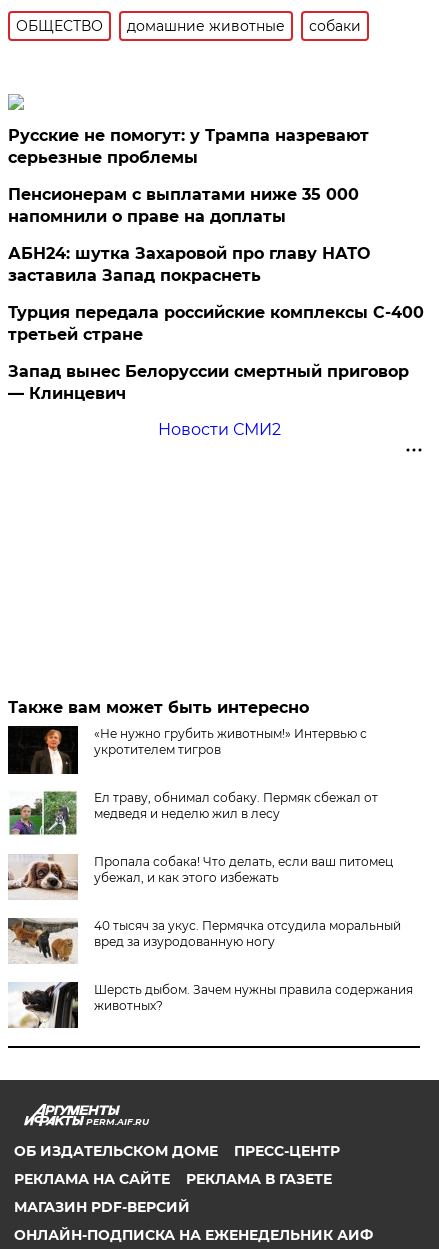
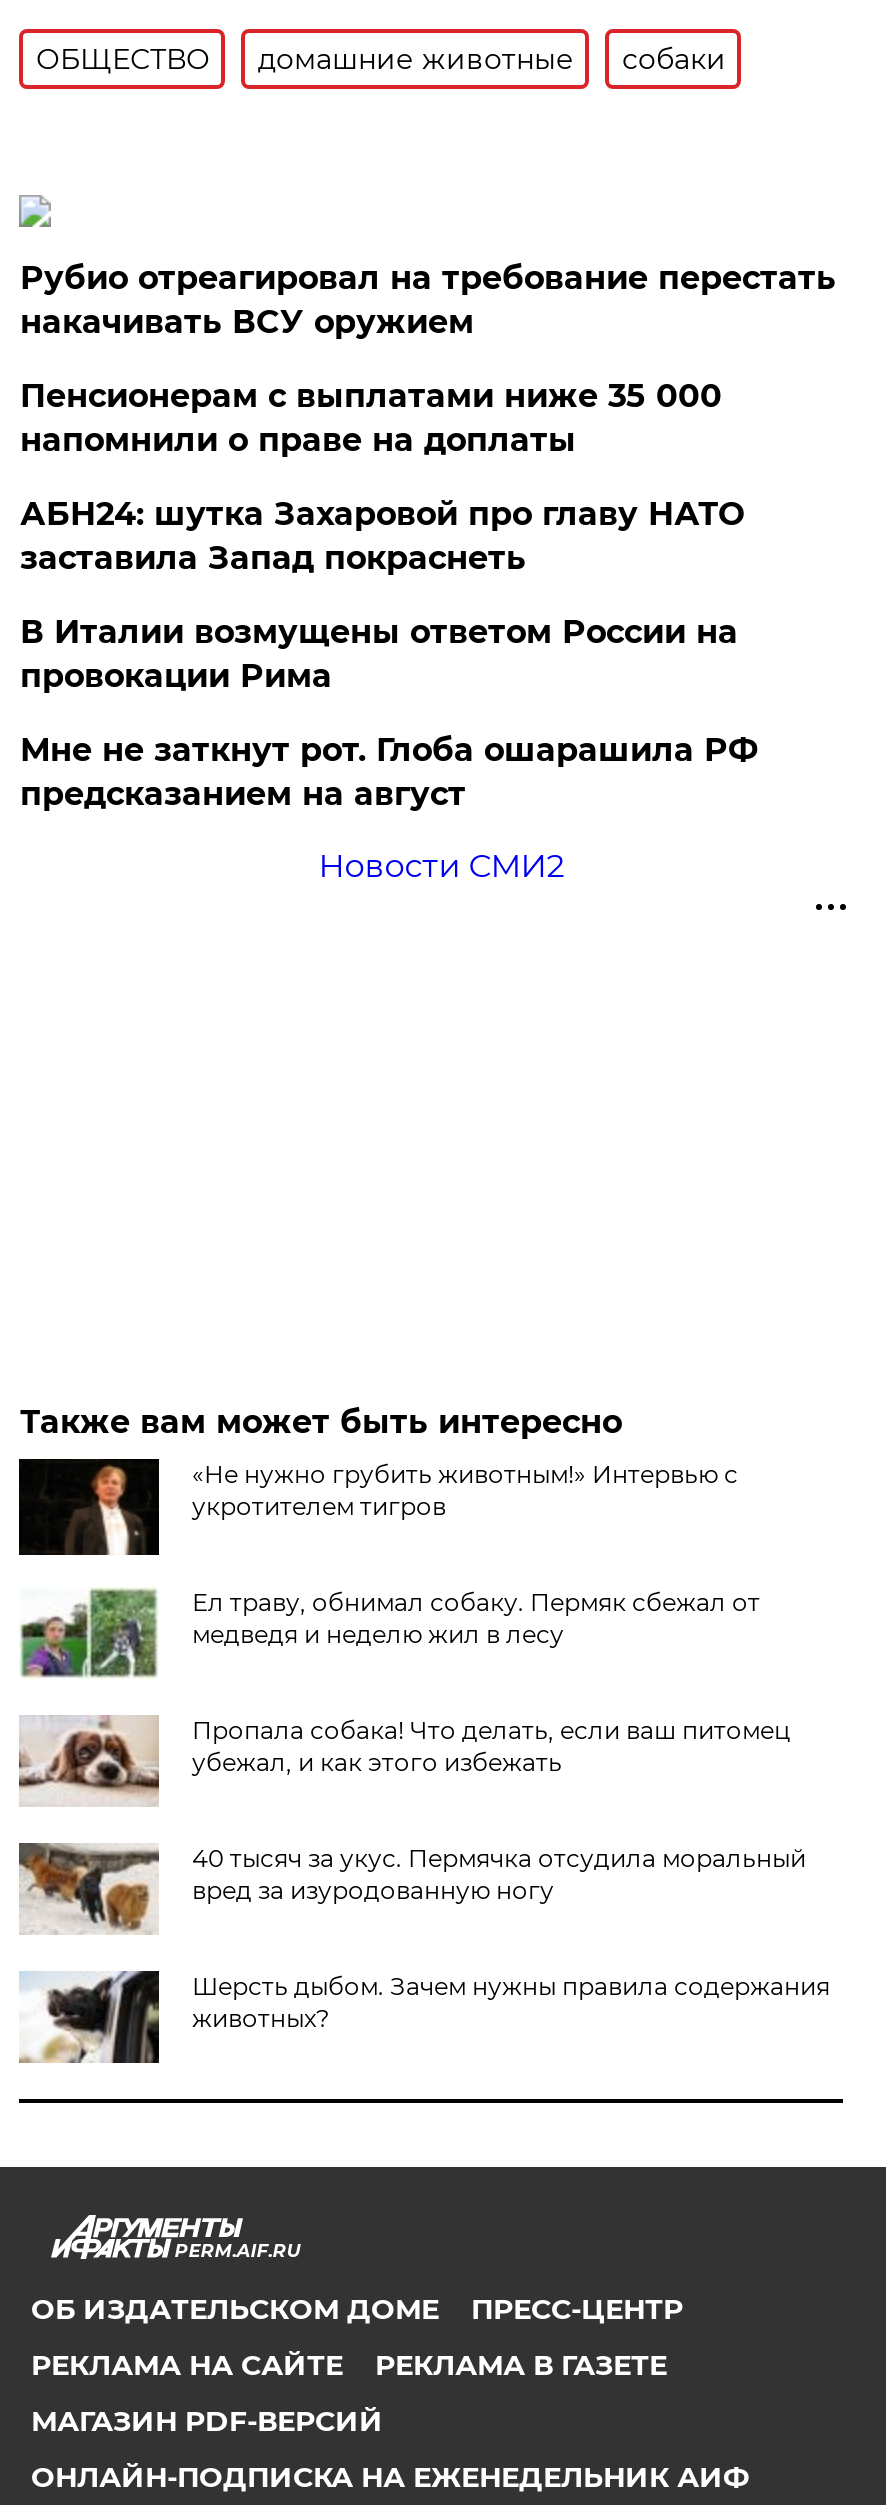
- Русские не помогут: у Трампа назревают
- серьезные проблемы
+ Рубио отреагировал на требование перестать
+ накачивать ВСУ оружием

- Турция передала российские комплексы С-400
- третьей стране
+ В Италии возмущены ответом России на
+ провокации Рима

- Запад вынес Белоруссии смертный приговор
- — Клинцевич
+ Мне не заткнут рот. Глоба ошарашила РФ
+ предсказанием на август
